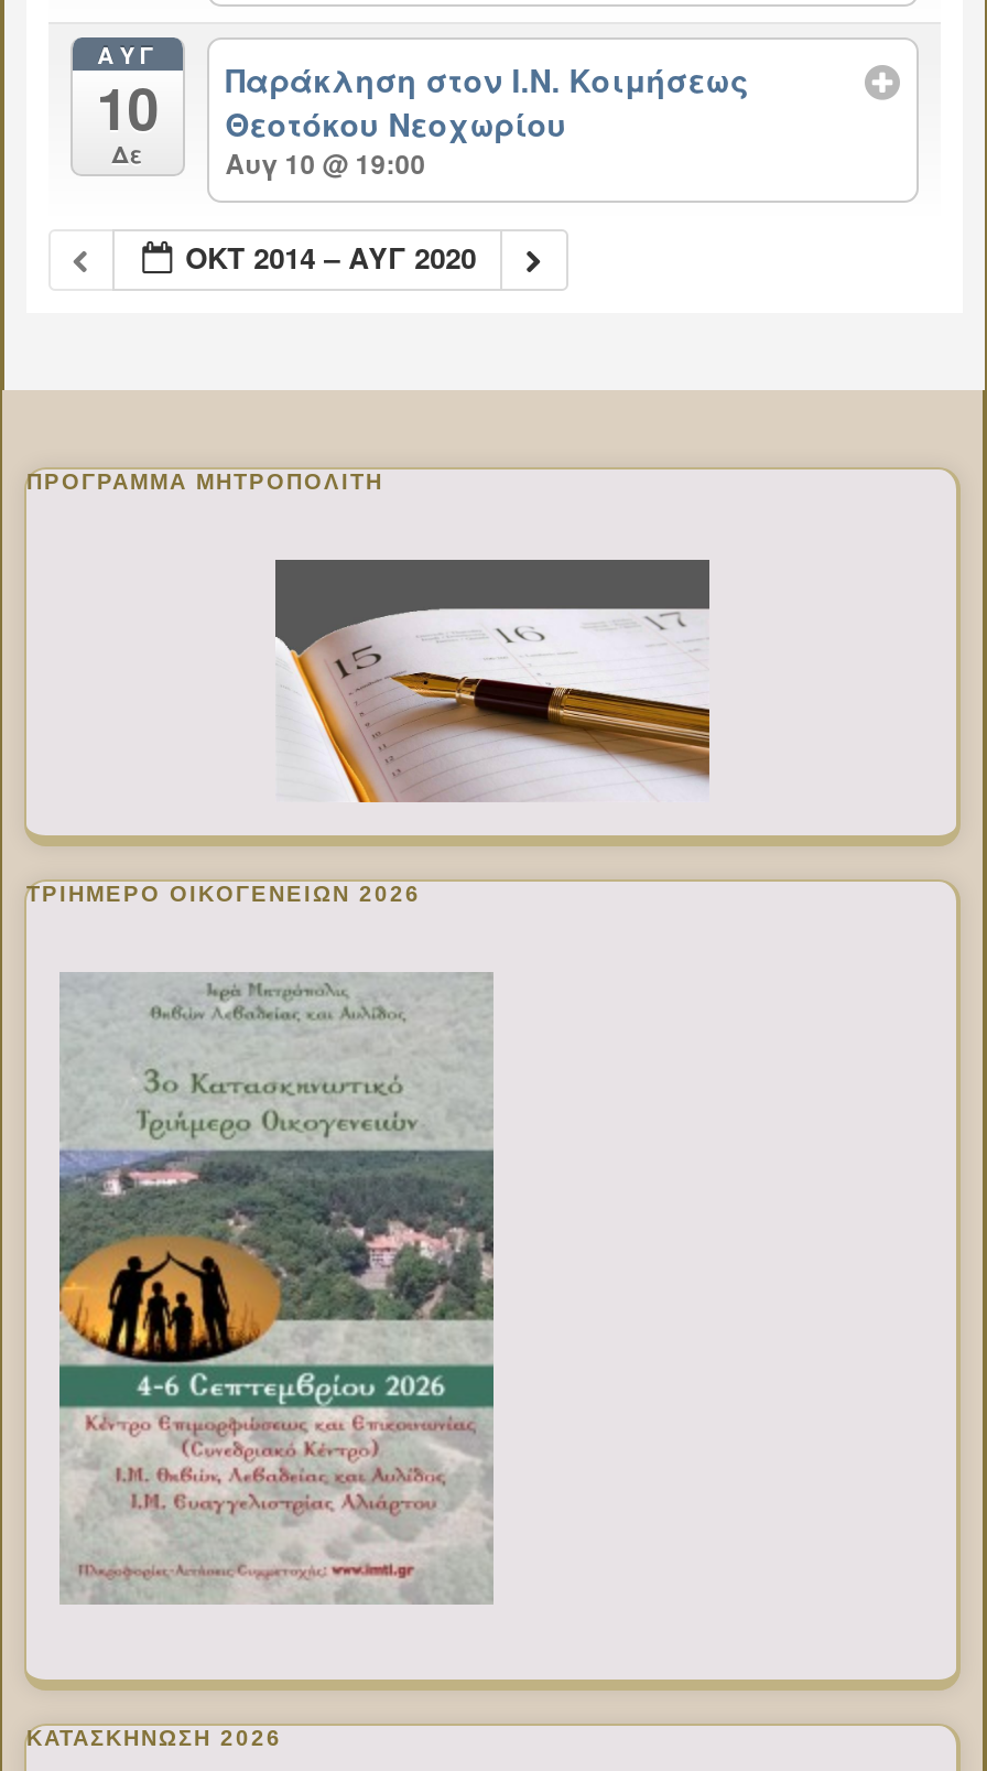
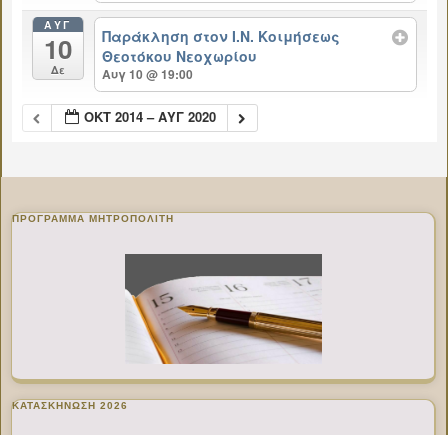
- ΤΡΙΗΜΕΡΟ ΟΙΚΟΓΕΝΕΙΩΝ 2026

- [image]
